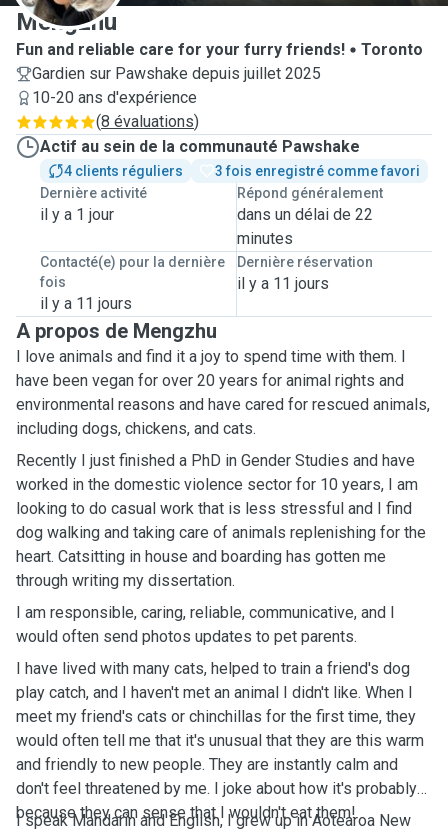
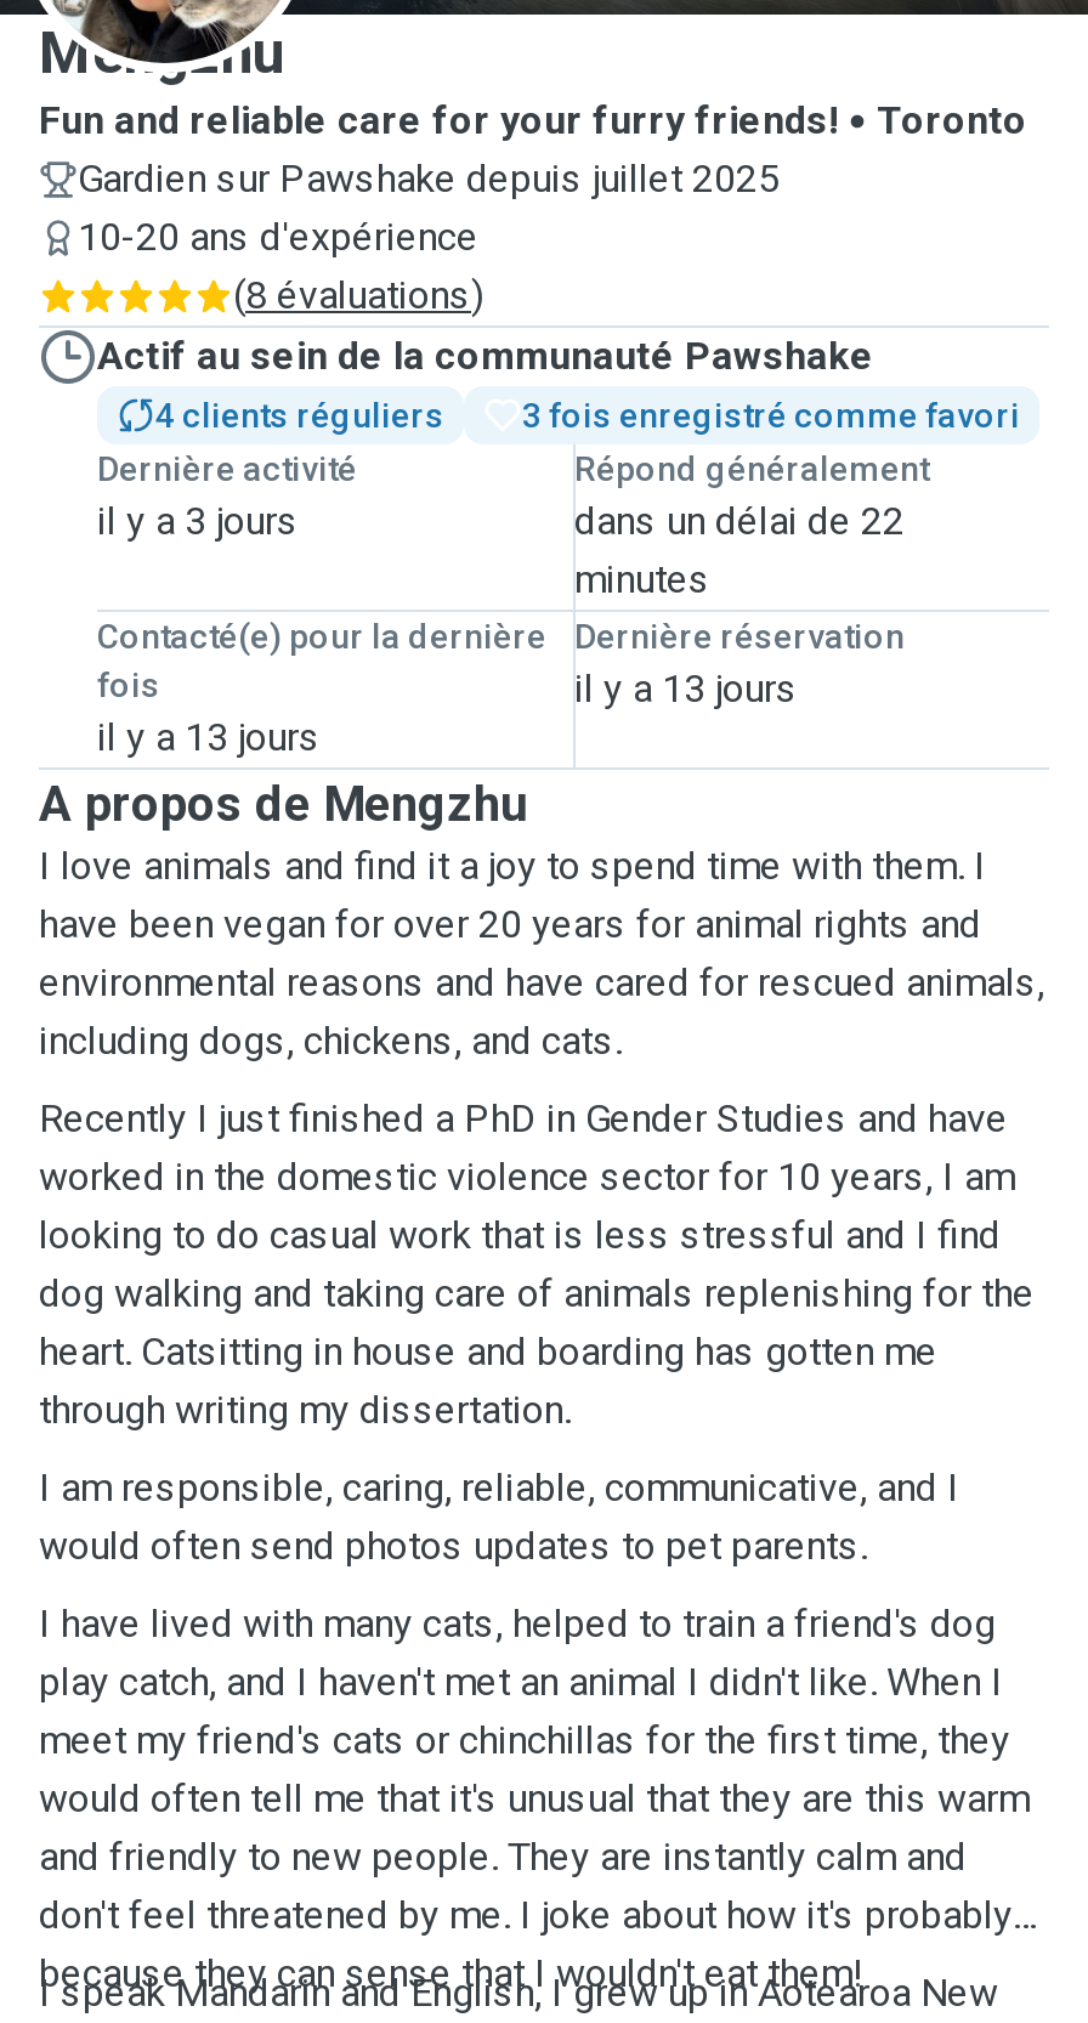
- il y a 1 jour
+ il y a 3 jours

- il y a 11 jours
+ il y a 13 jours

- il y a 11 jours
+ il y a 13 jours
